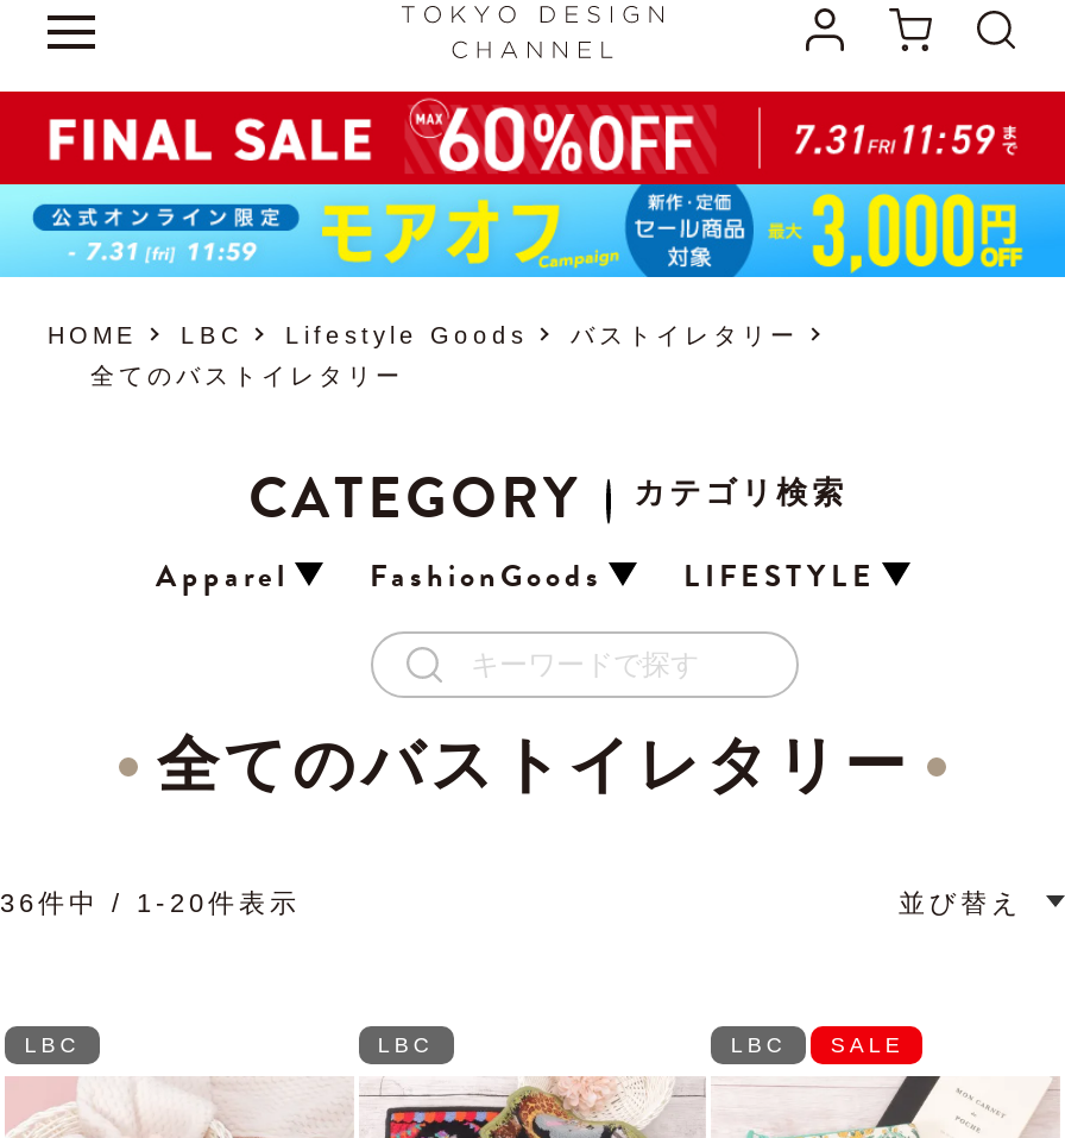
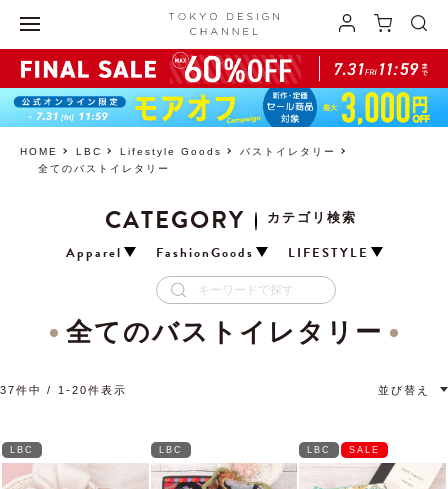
- 36件中 1 - 20件表示
+ 37件中 1 - 20件表示
